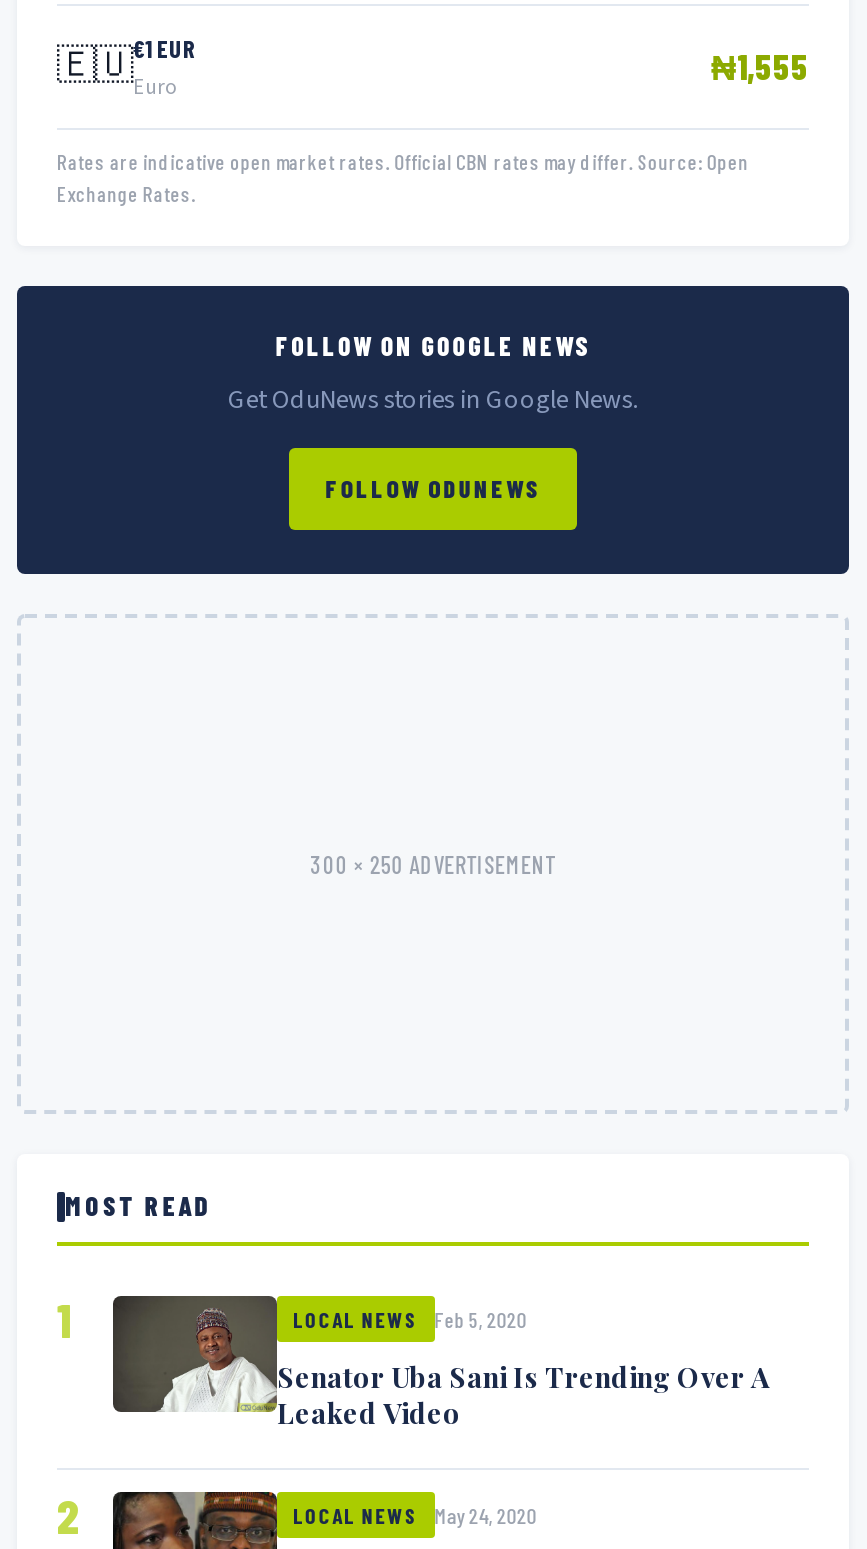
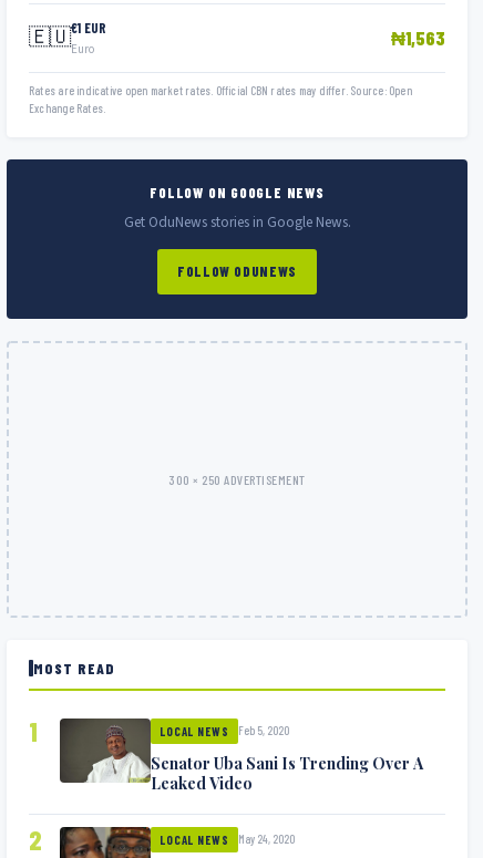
- ₦1,555
+ ₦1,563
